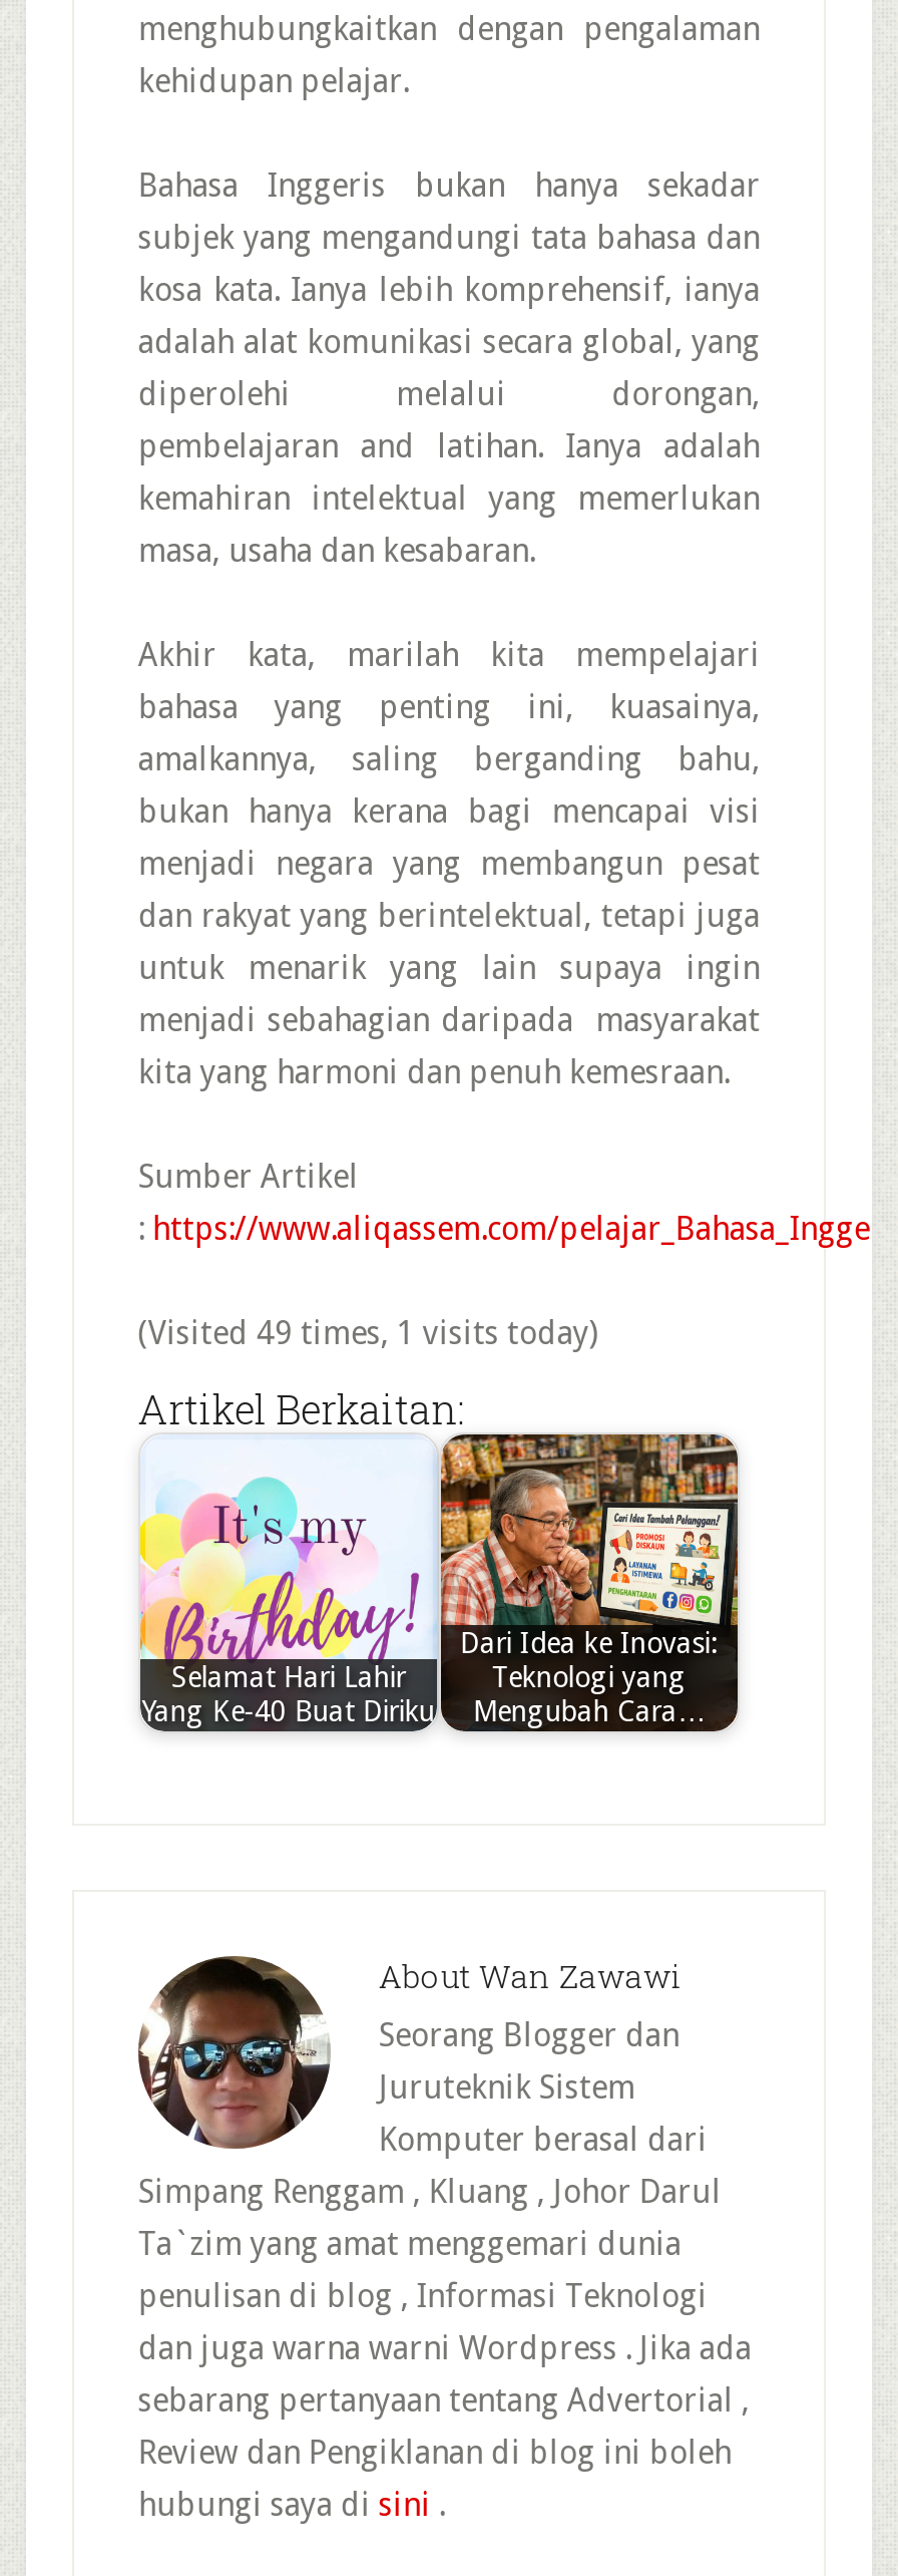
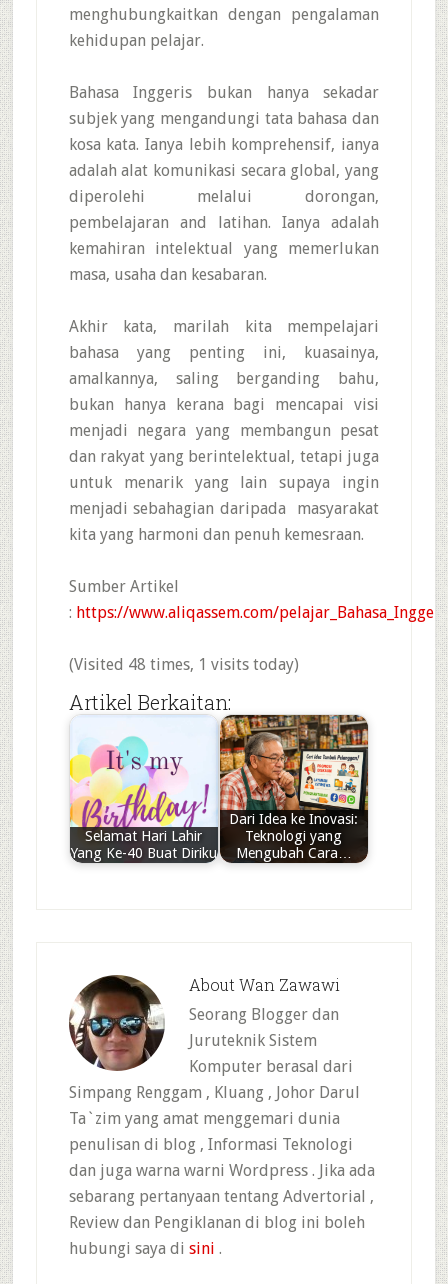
- (Visited 49 times, 1 visits today)
+ (Visited 48 times, 1 visits today)
